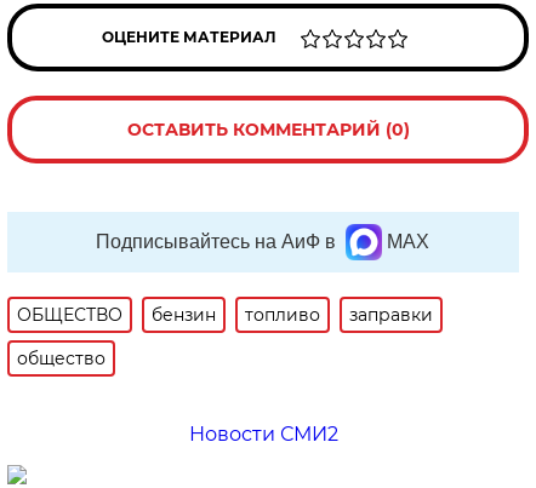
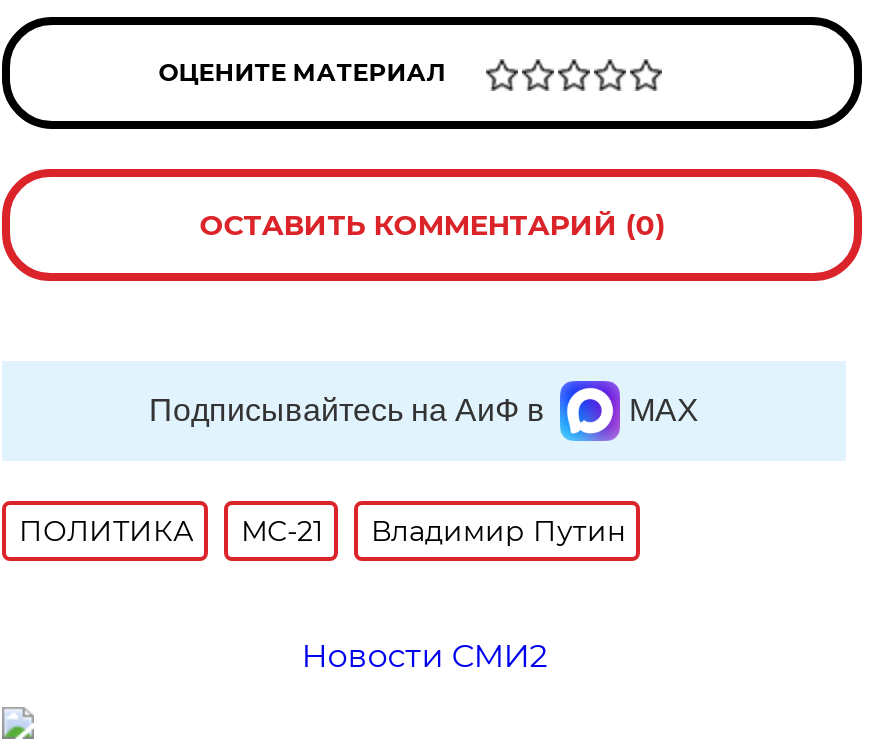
- ОБЩЕСТВО
- бензин
- топливо
- заправки
- общество
+ ПОЛИТИКА
+ МС-21
+ Владимир Путин
